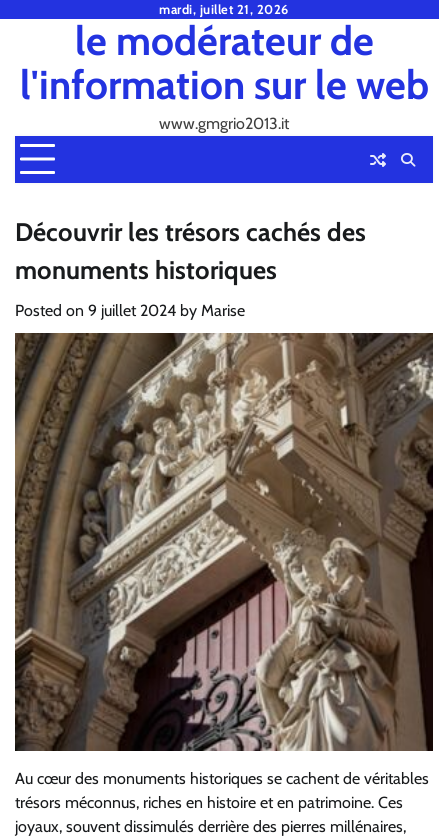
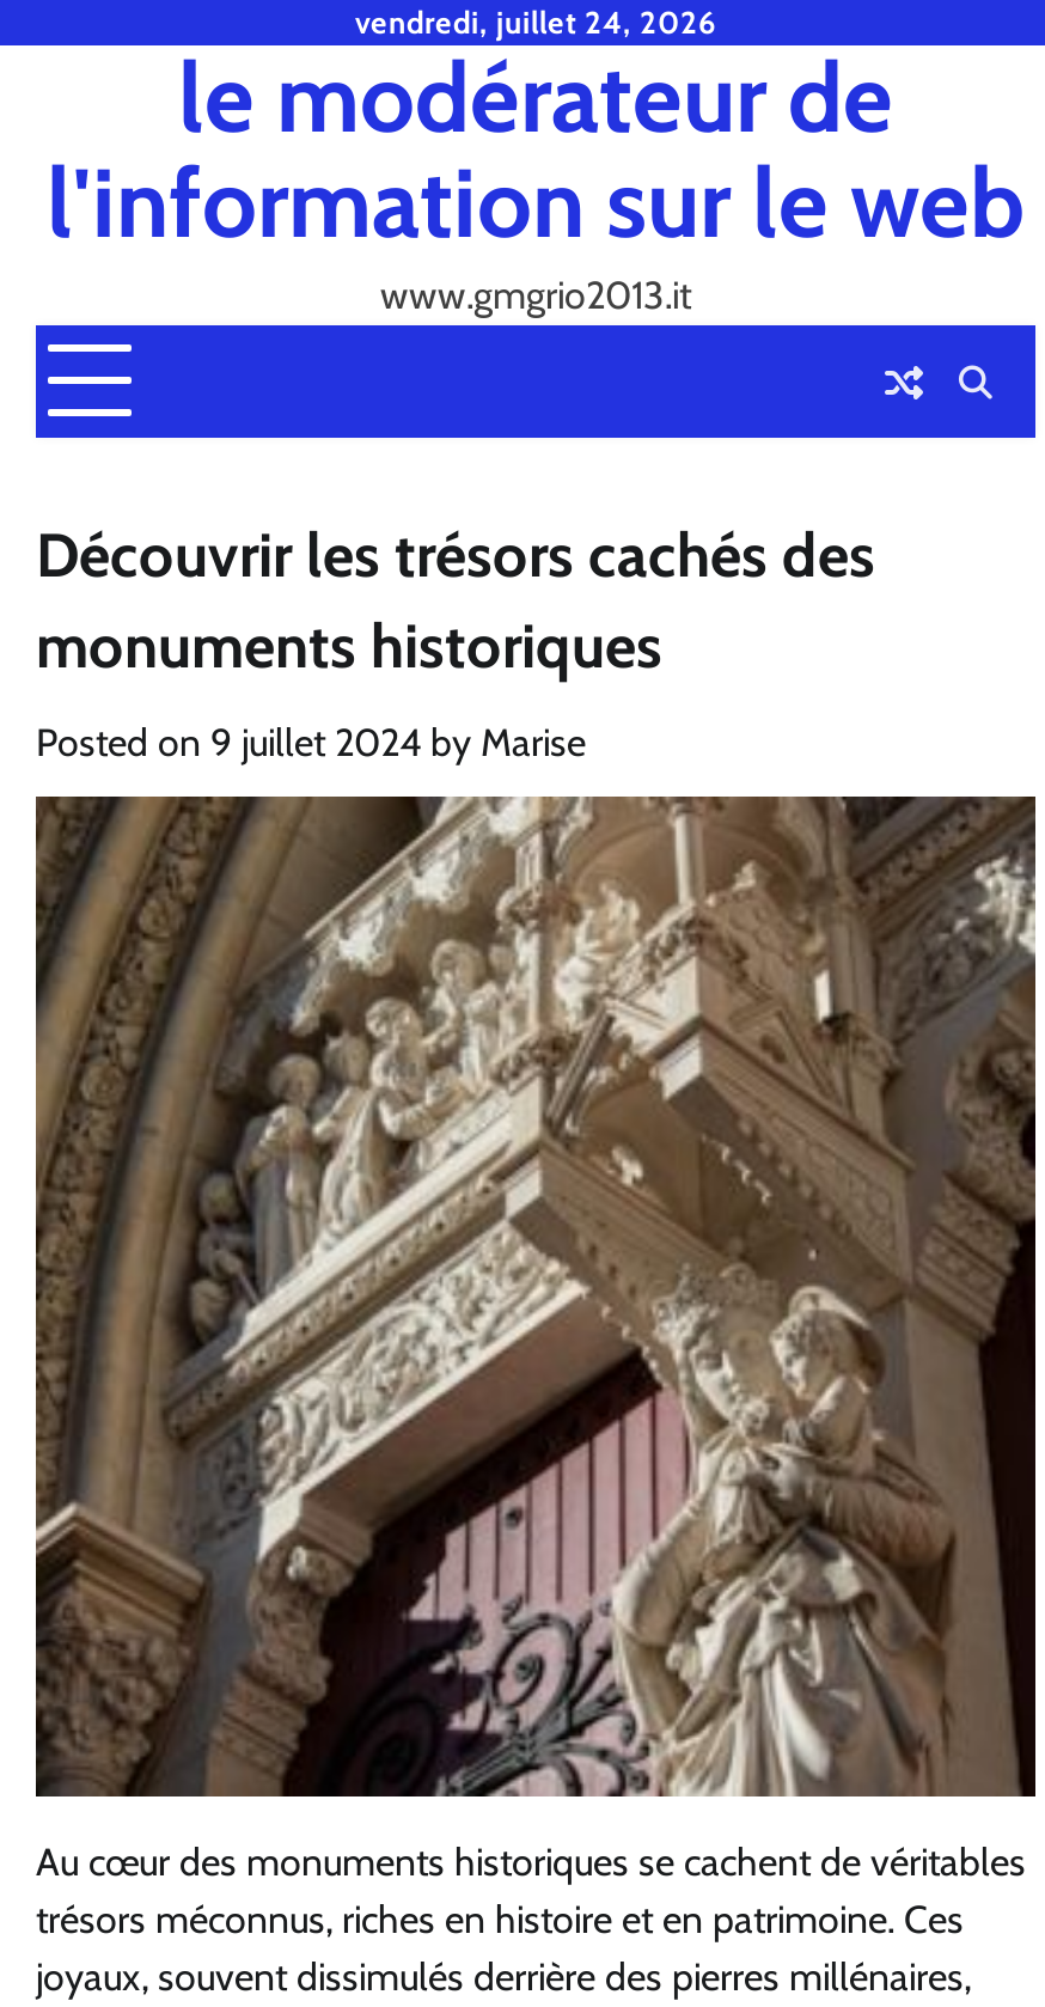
- mardi, juillet 21, 2026
+ vendredi, juillet 24, 2026
